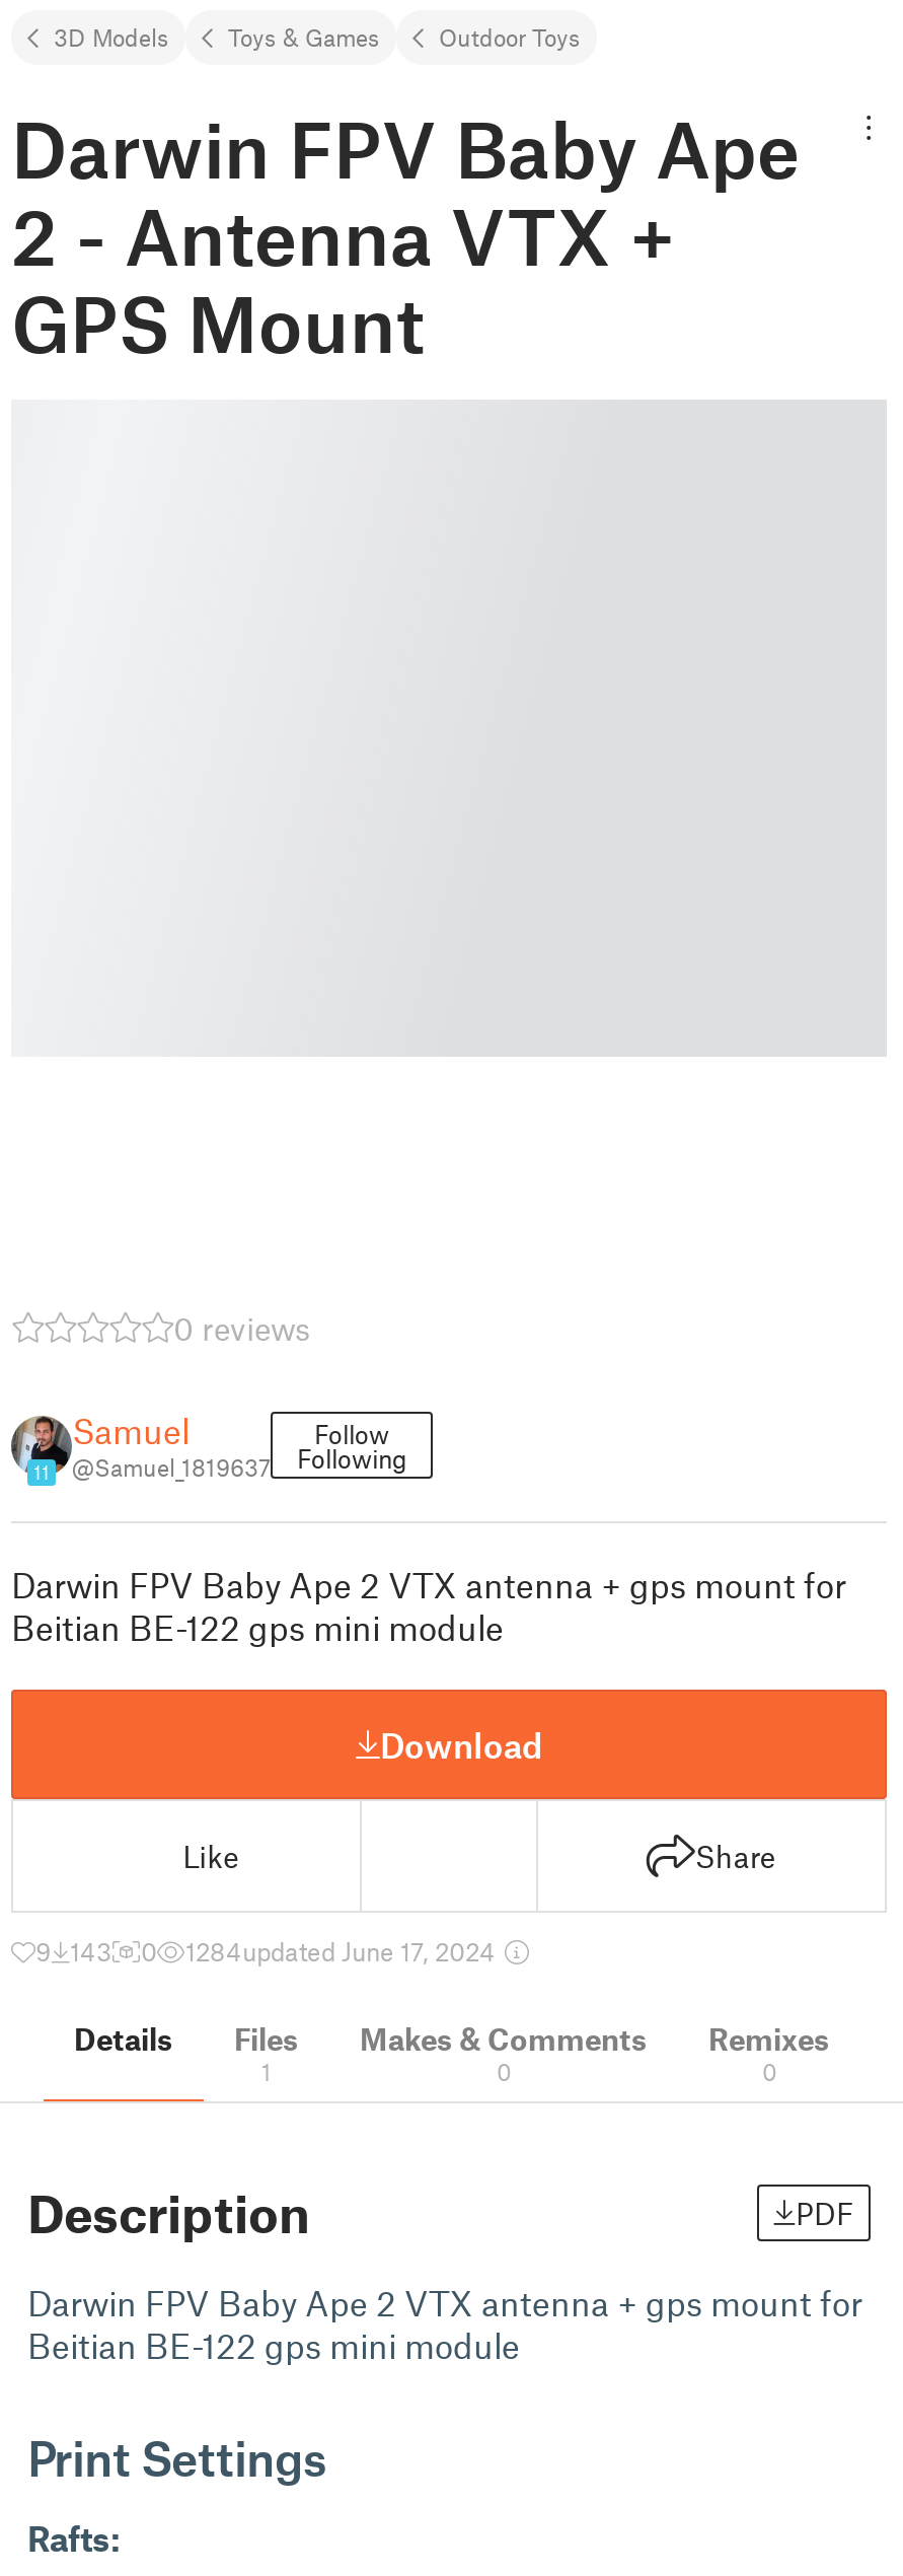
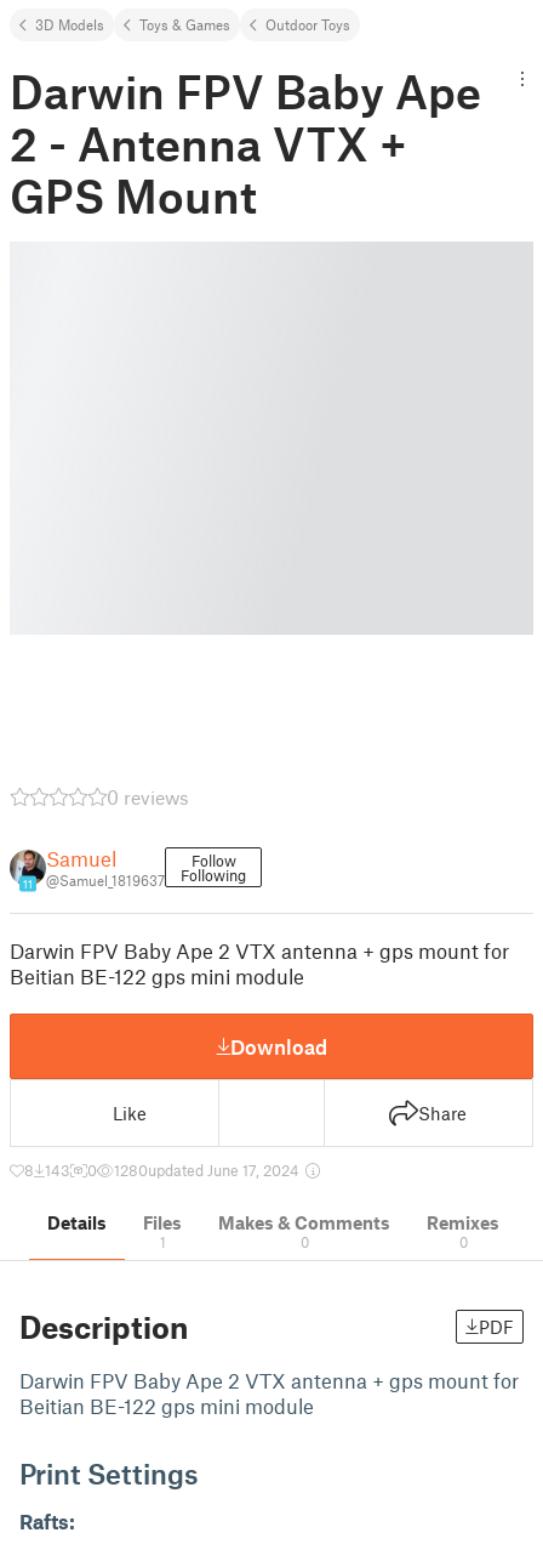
- 9 143
+ 8 143

- 1284updated June 17, 2024
+ 1280updated June 17, 2024
